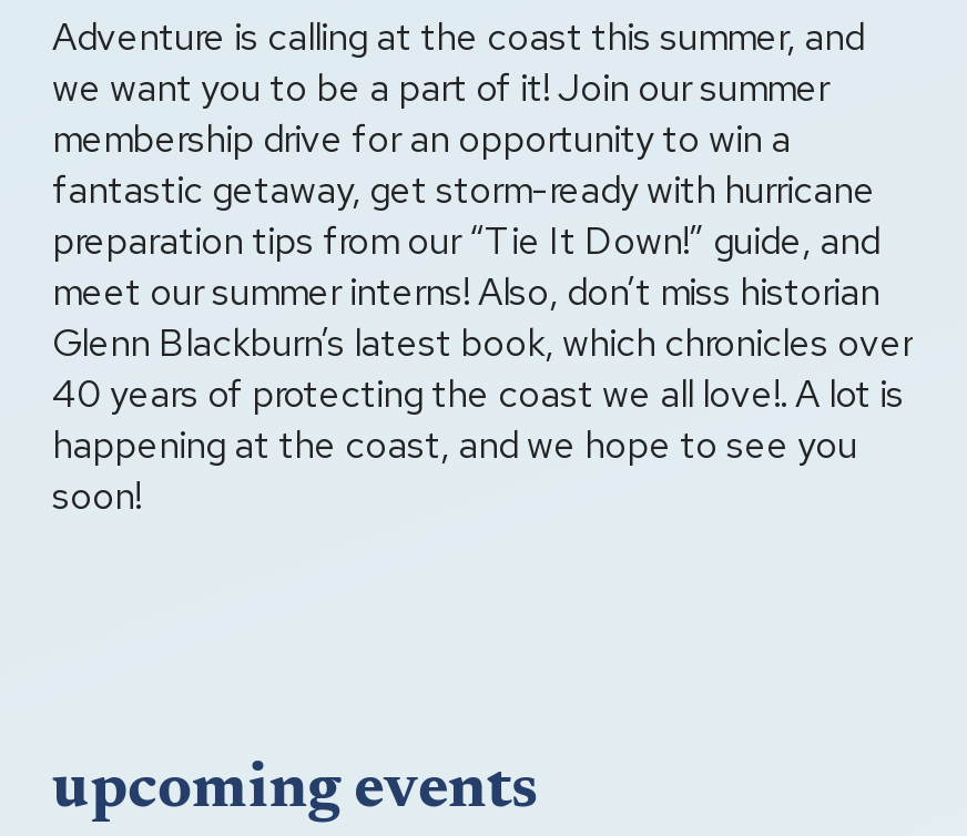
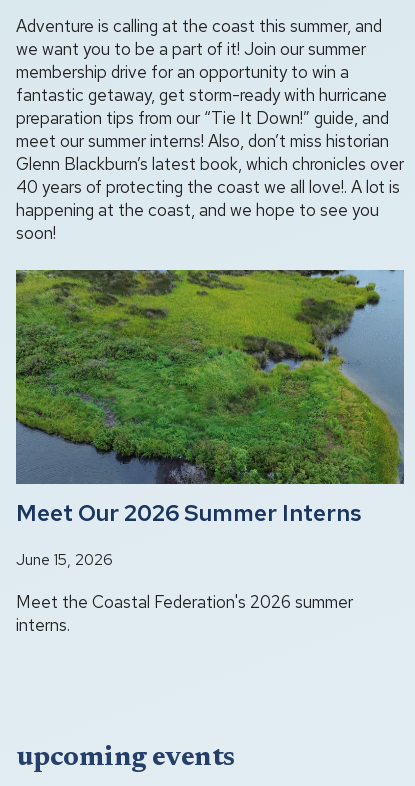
+ [image]
+ Meet Our 2026 Summer Interns
+ June 15, 2026
+ Meet the Coastal Federation's 2026 summer
+ interns.
